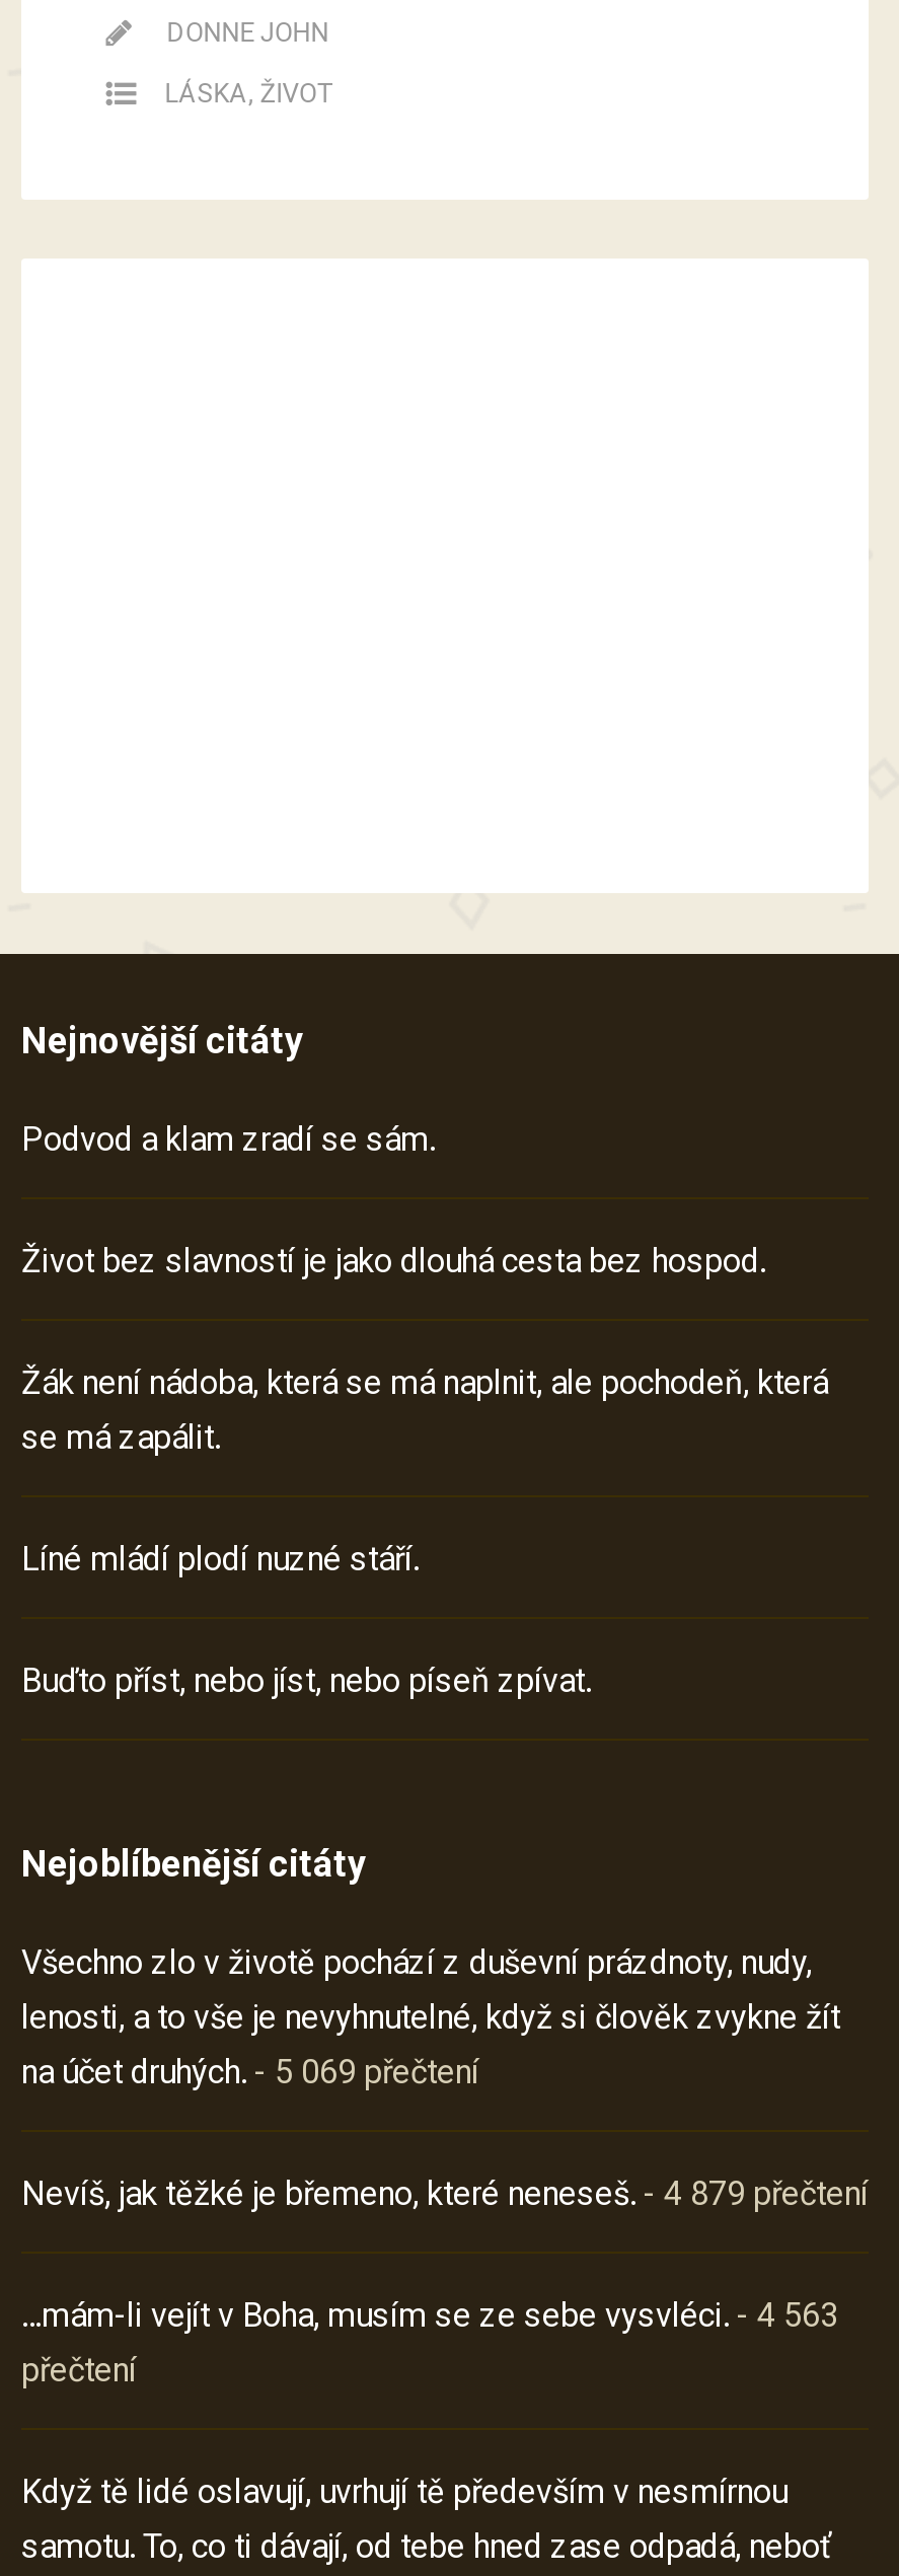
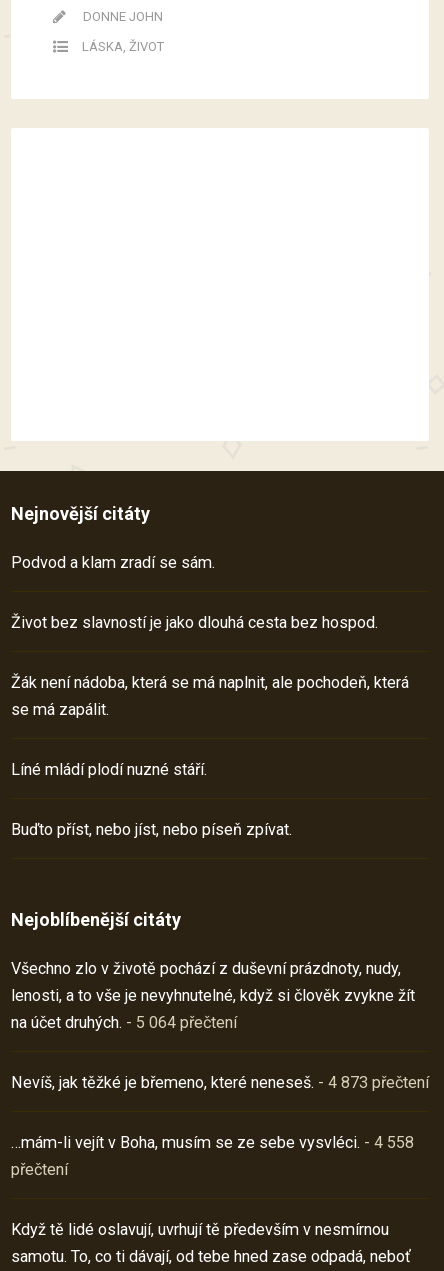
- na účet druhých. - 5 069 přečtení
+ na účet druhých. - 5 064 přečtení

- Nevíš, jak těžké je břemeno, které neneseš. - 4 879 přečtení
+ Nevíš, jak těžké je břemeno, které neneseš. - 4 873 přečtení

- …mám-li vejít v Boha, musím se ze sebe vysvléci. - 4 563
+ …mám-li vejít v Boha, musím se ze sebe vysvléci. - 4 558
